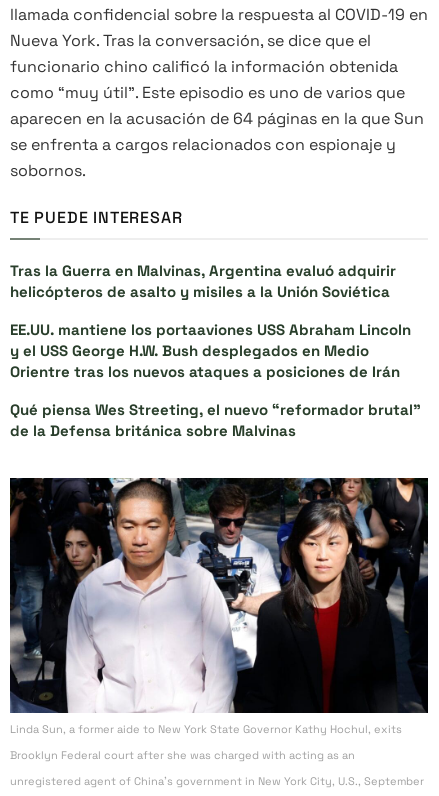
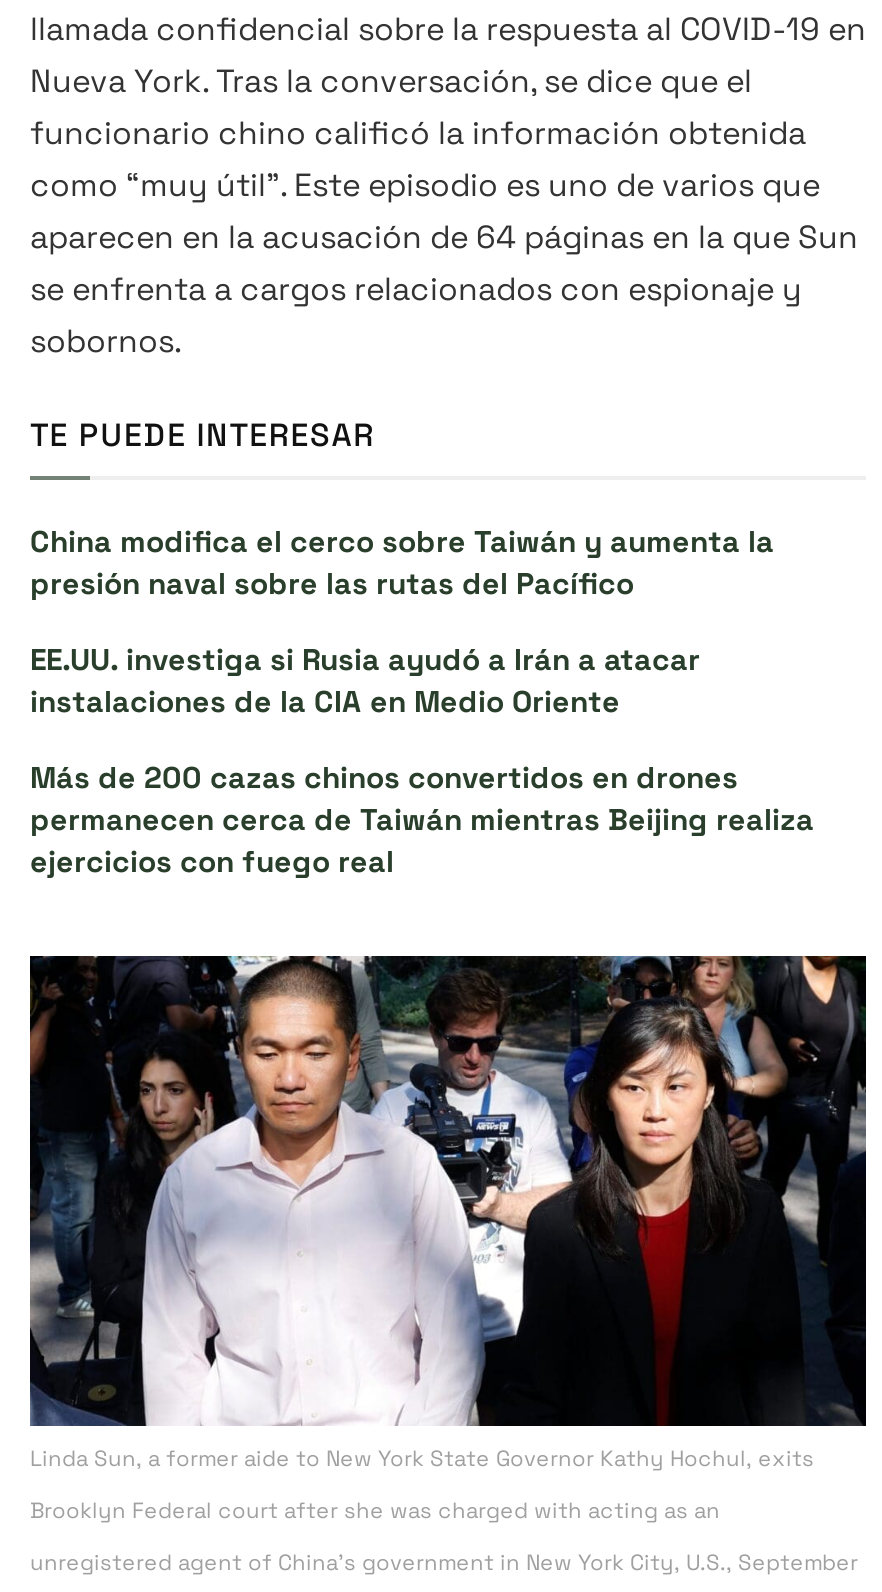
- Tras la Guerra en Malvinas, Argentina evaluó adquirir
- helicópteros de asalto y misiles a la Unión Soviética
+ China modifica el cerco sobre Taiwán y aumenta la
+ presión naval sobre las rutas del Pacífico

- EE.UU. mantiene los portaaviones USS Abraham Lincoln
- y el USS George H.W. Bush desplegados en Medio
- Orientre tras los nuevos ataques a posiciones de Irán
+ EE.UU. investiga si Rusia ayudó a Irán a atacar
+ instalaciones de la CIA en Medio Oriente

- Qué piensa Wes Streeting, el nuevo “reformador brutal”
- de la Defensa británica sobre Malvinas
+ Más de 200 cazas chinos convertidos en drones
+ permanecen cerca de Taiwán mientras Beijing realiza
+ ejercicios con fuego real
